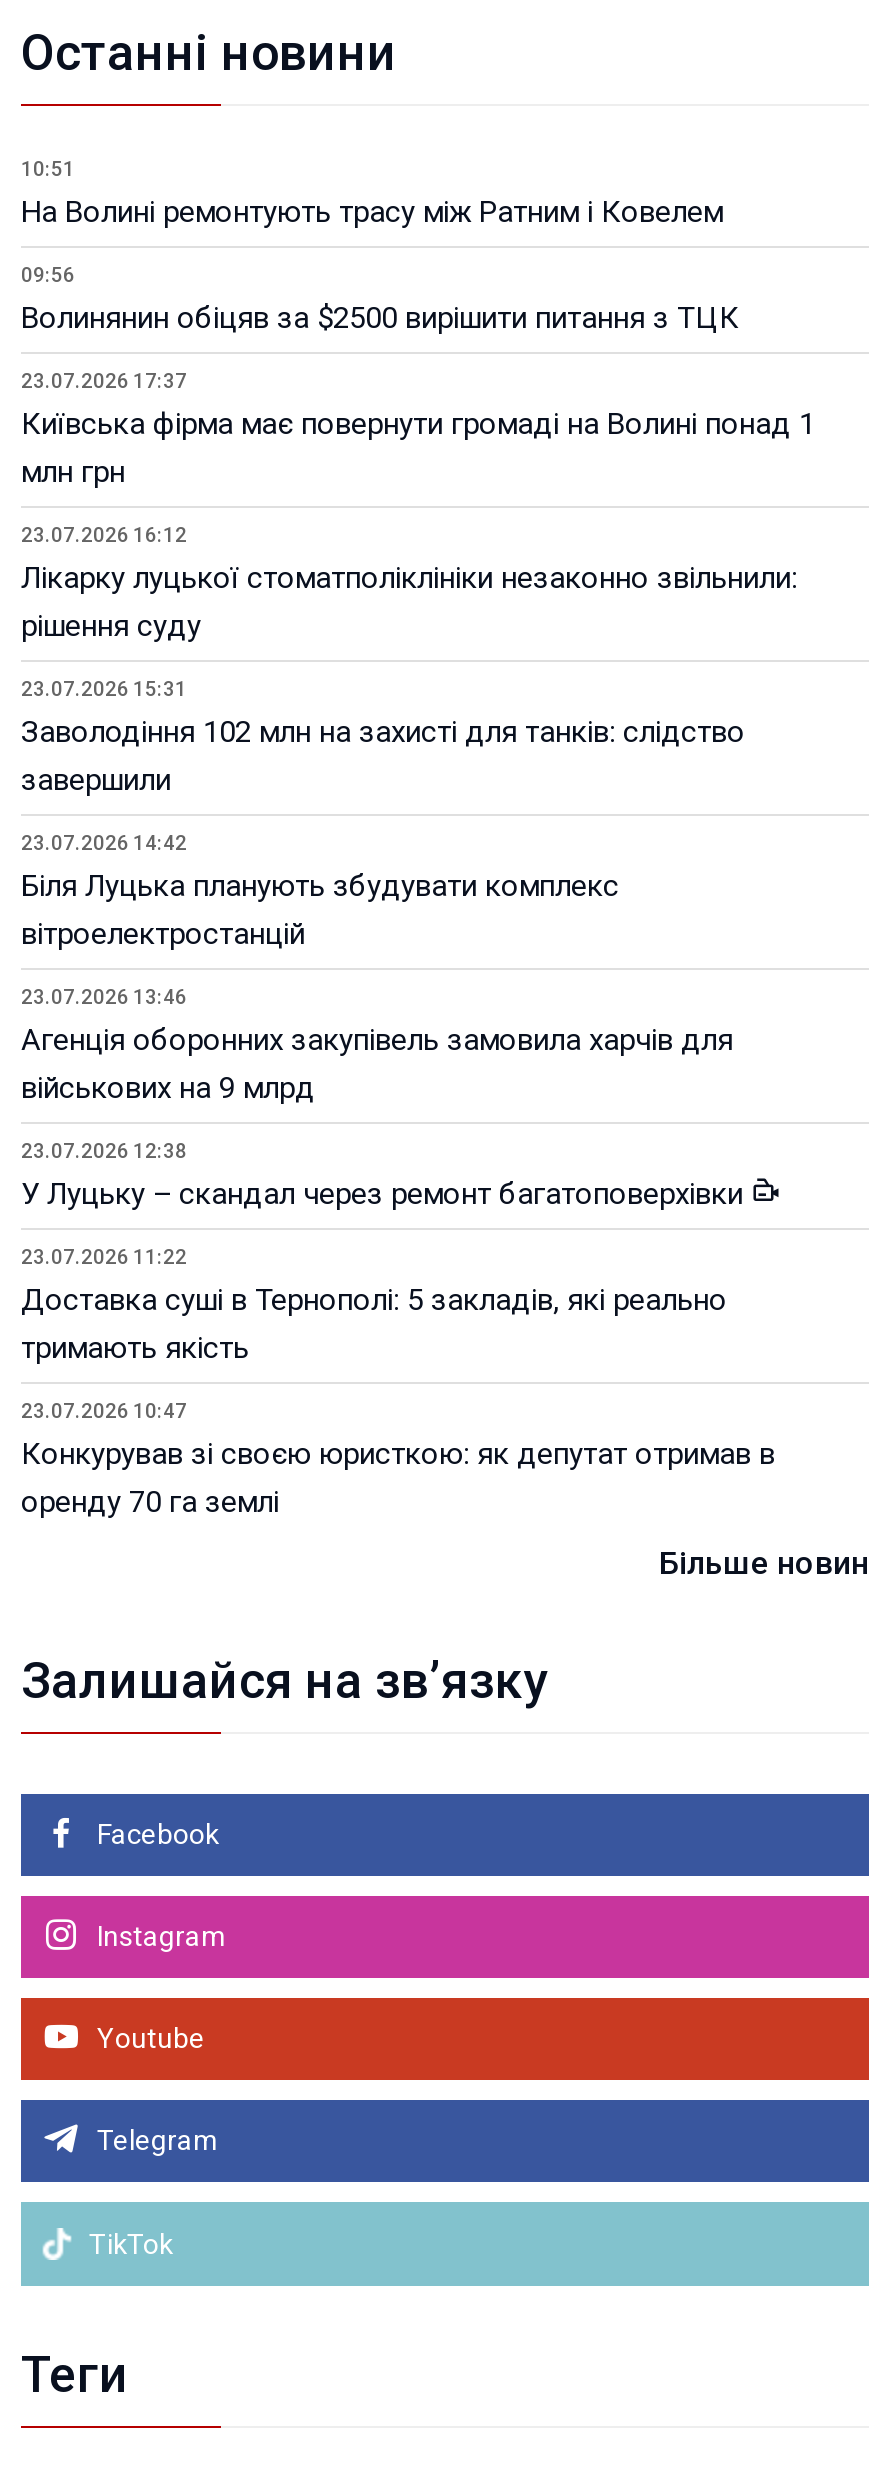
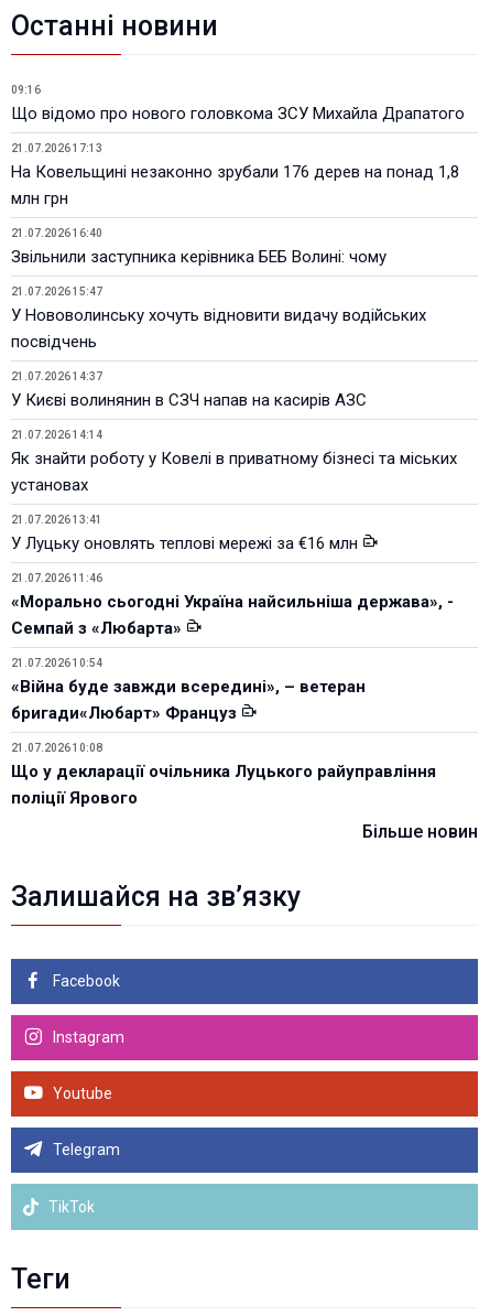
- 10:51
- На Волині ремонтують трасу між Ратним і Ковелем
- 09:56
- Волинянин обіцяв за $2500 вирішити питання з ТЦК
- 23.07.2026 17:37
- Київська фірма має повернути громаді на Волині понад 1
+ 09:16
+ Що відомо про нового головкома ЗСУ Михайла Драпатого
+ 21.07.2026 17:13
+ На Ковельщині незаконно зрубали 176 дерев на понад 1,8

moved up: млн грн

- 23.07.2026 16:12
- Лікарку луцької стоматполіклініки незаконно звільнили:
- рішення суду
- 23.07.2026 15:31
- Заволодіння 102 млн на захисті для танків: слідство
- завершили
- 23.07.2026 14:42
- Біля Луцька планують збудувати комплекс
- вітроелектростанцій
- 23.07.2026 13:46
- Агенція оборонних закупівель замовила харчів для
- військових на 9 млрд
- 23.07.2026 12:38
- У Луцьку – скандал через ремонт багатоповерхівки
- 23.07.2026 11:22
- Доставка суші в Тернополі: 5 закладів, які реально
- тримають якість
- 23.07.2026 10:47
- Конкурував зі своєю юристкою: як депутат отримав в
- оренду 70 га землі
+ 21.07.2026 16:40
+ Звільнили заступника керівника БЕБ Волині: чому
+ 21.07.2026 15:47
+ У Нововолинську хочуть відновити видачу водійських
+ посвідчень
+ 21.07.2026 14:37
+ У Києві волинянин в СЗЧ напав на касирів АЗС
+ 21.07.2026 14:14
+ Як знайти роботу у Ковелі в приватному бізнесі та міських
+ установах
+ 21.07.2026 13:41
+ У Луцьку оновлять теплові мережі за €16 млн
+ 21.07.2026 11:46
+ «Морально сьогодні Україна найсильніша держава», -
+ Семпай з «Любарта»
+ 21.07.2026 10:54
+ «Війна буде завжди всередині», – ветеран
+ бригади«Любарт» Француз
+ 21.07.2026 10:08
+ Що у декларації очільника Луцького райуправління
+ поліції Ярового
